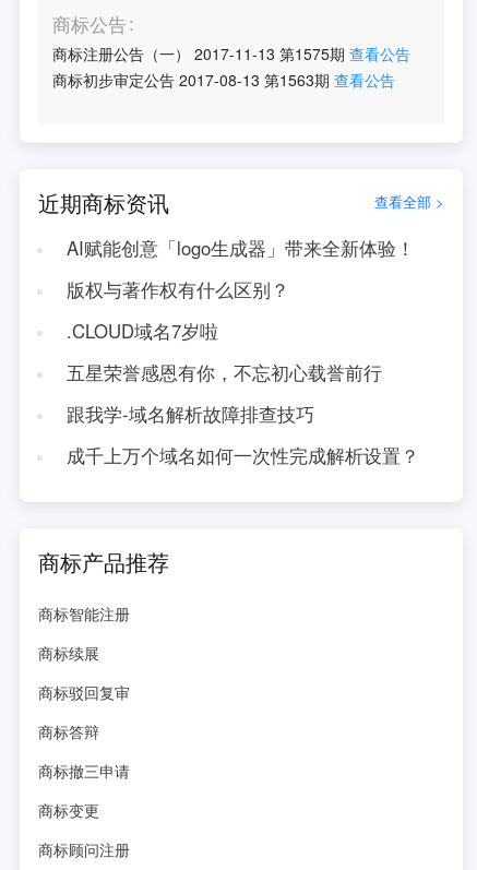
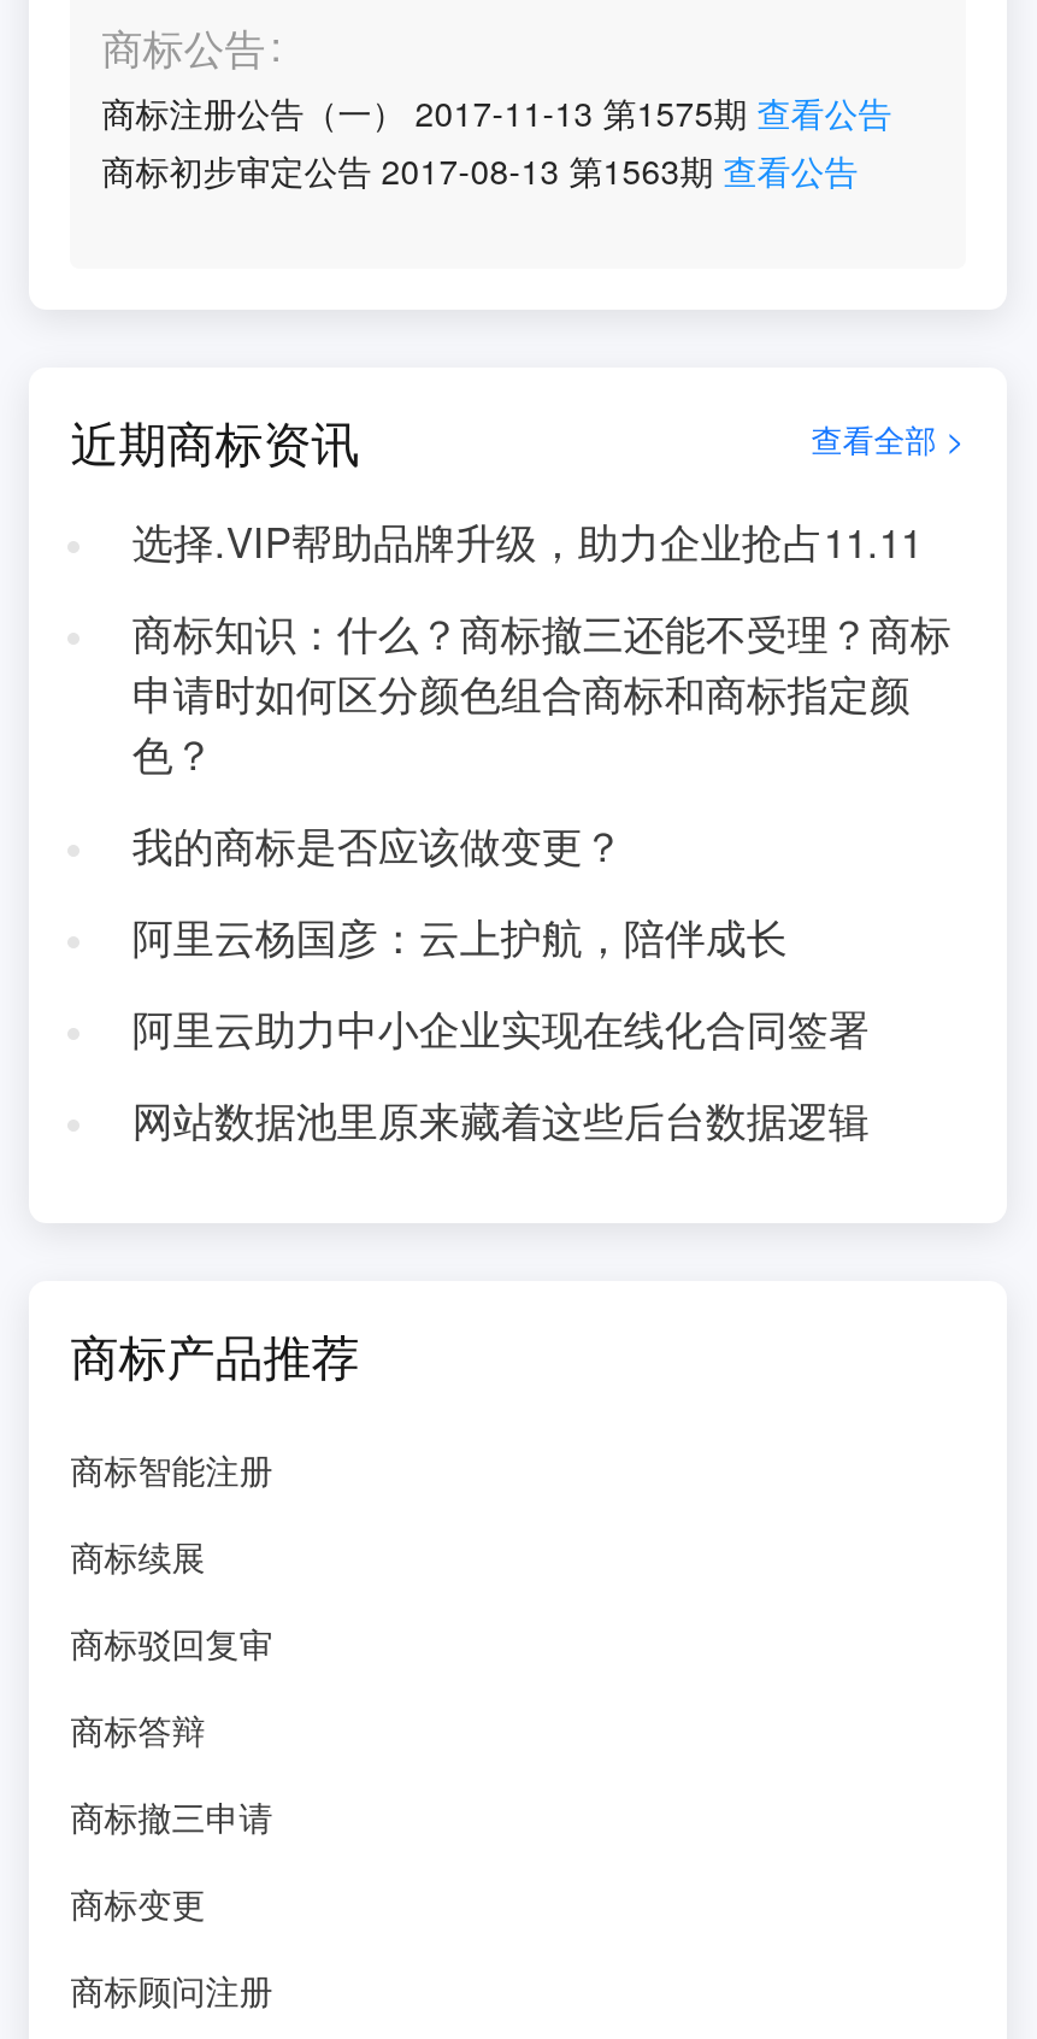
- AI赋能创意「logo生成器」带来全新体验！
+ 选择.VIP帮助品牌升级，助力企业抢占11.11

- 版权与著作权有什么区别？
+ 商标知识：什么？商标撤三还能不受理？商标
+ 申请时如何区分颜色组合商标和商标指定颜
+ 色？

- .CLOUD域名7岁啦
+ 我的商标是否应该做变更？

- 五星荣誉感恩有你，不忘初心载誉前行
+ 阿里云杨国彦：云上护航，陪伴成长

- 跟我学-域名解析故障排查技巧
+ 阿里云助力中小企业实现在线化合同签署

- 成千上万个域名如何一次性完成解析设置？
+ 网站数据池里原来藏着这些后台数据逻辑
